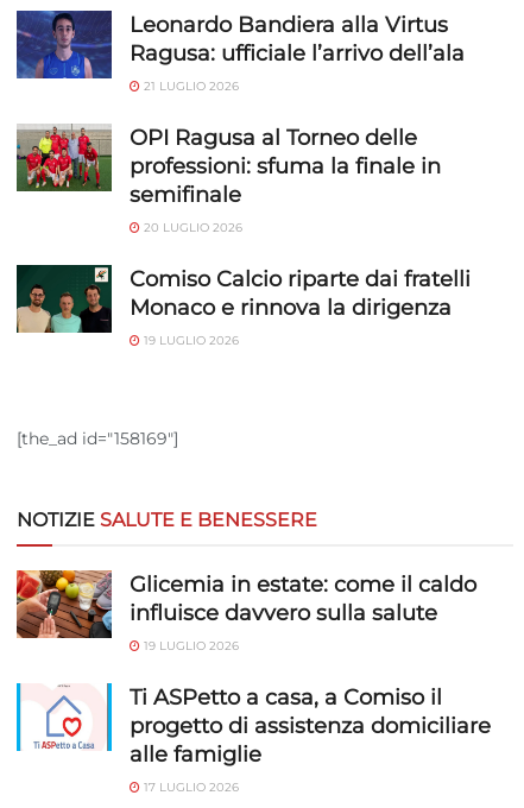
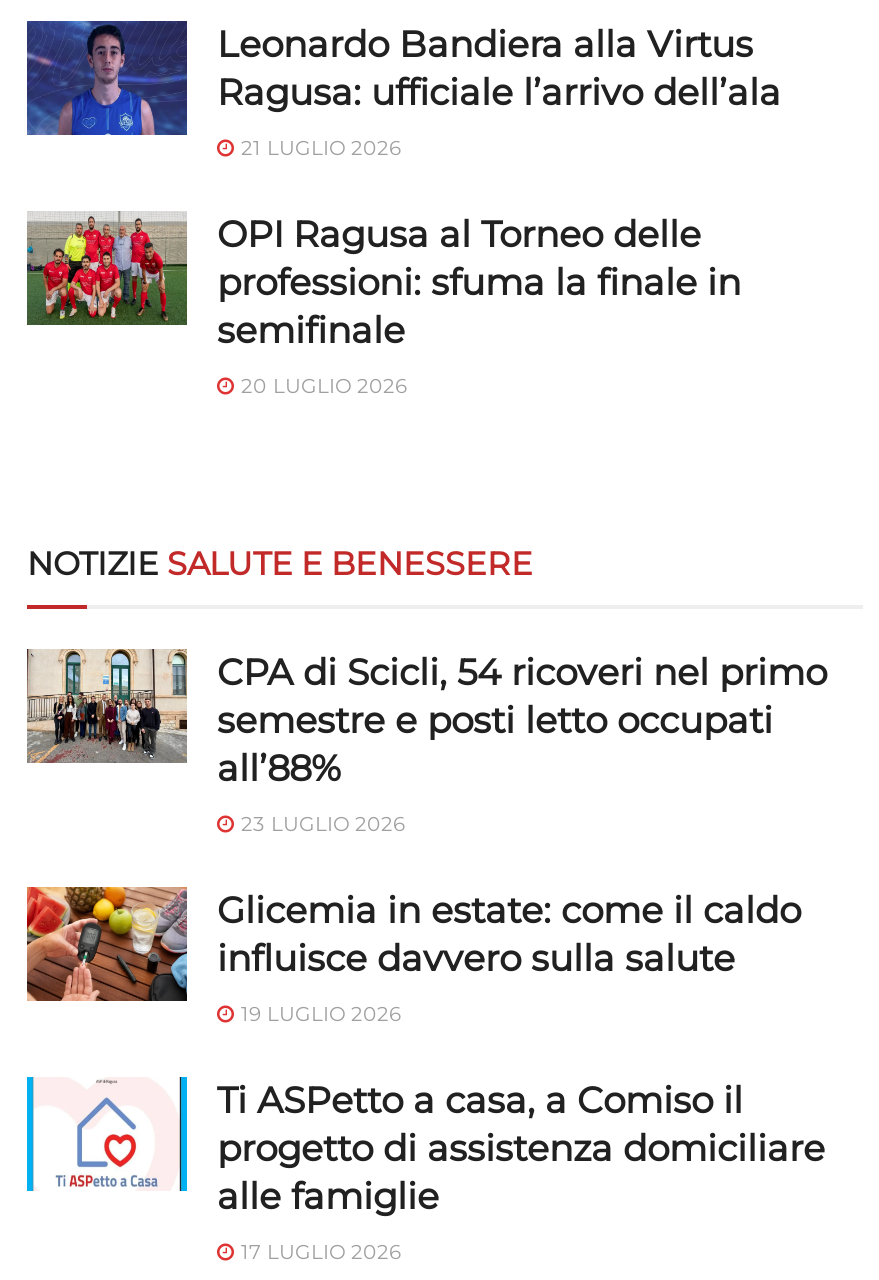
- [image]
- Comiso Calcio riparte dai fratelli
- Monaco e rinnova la dirigenza
- 19 LUGLIO 2026

- [the_ad id="158169"]

moved up: NOTIZIE SALUTE E BENESSERE

+ [image]
+ CPA di Scicli, 54 ricoveri nel primo
+ semestre e posti letto occupati
+ all’88%
+ 23 LUGLIO 2026
